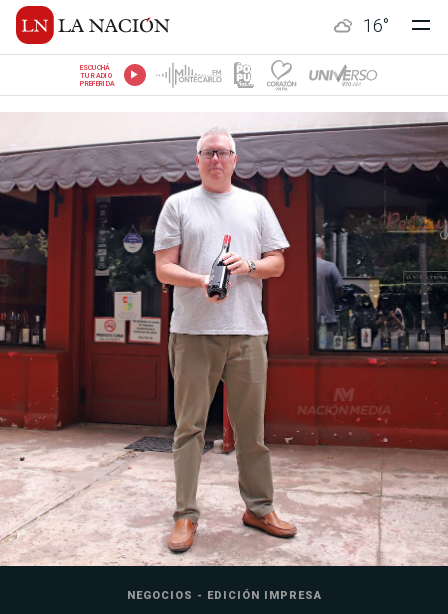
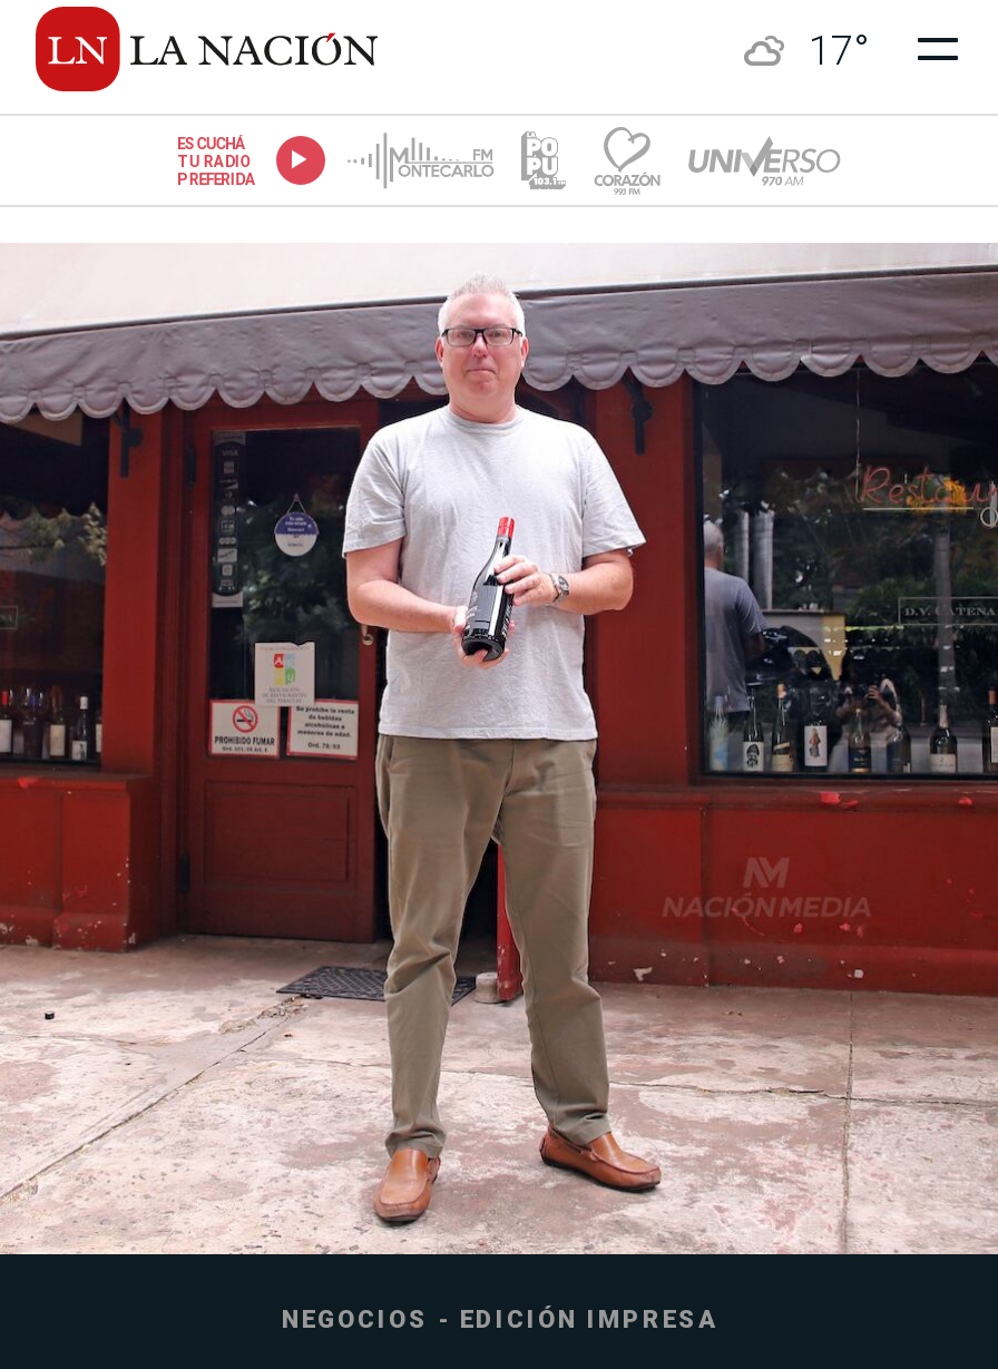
- 16°
+ 17°
